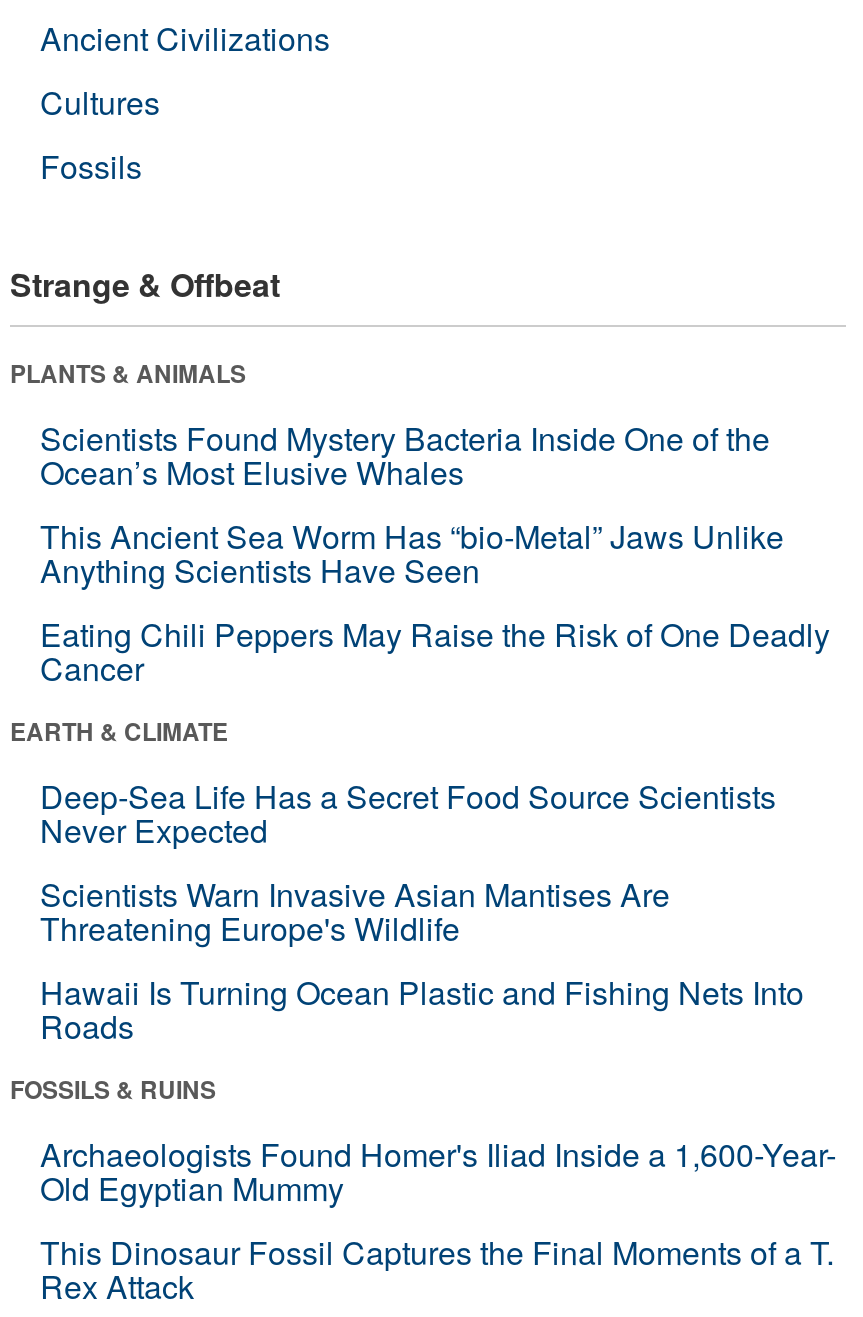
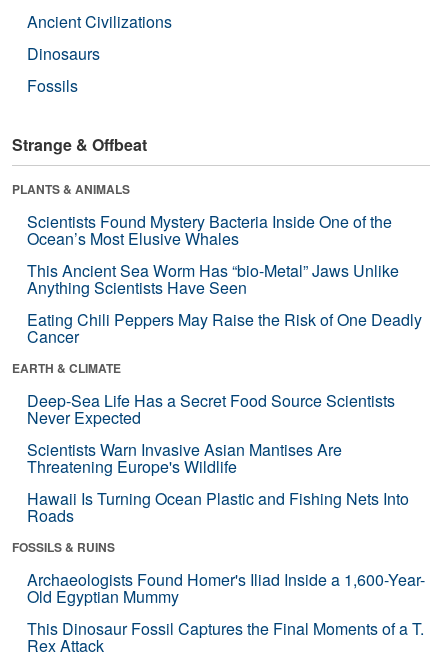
- Cultures
+ Dinosaurs
